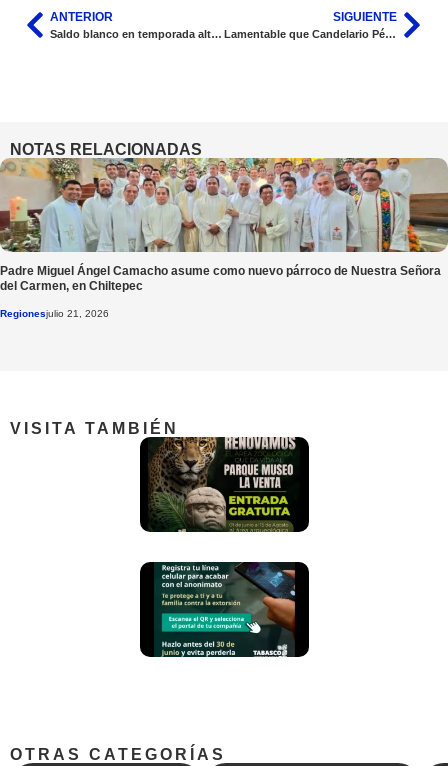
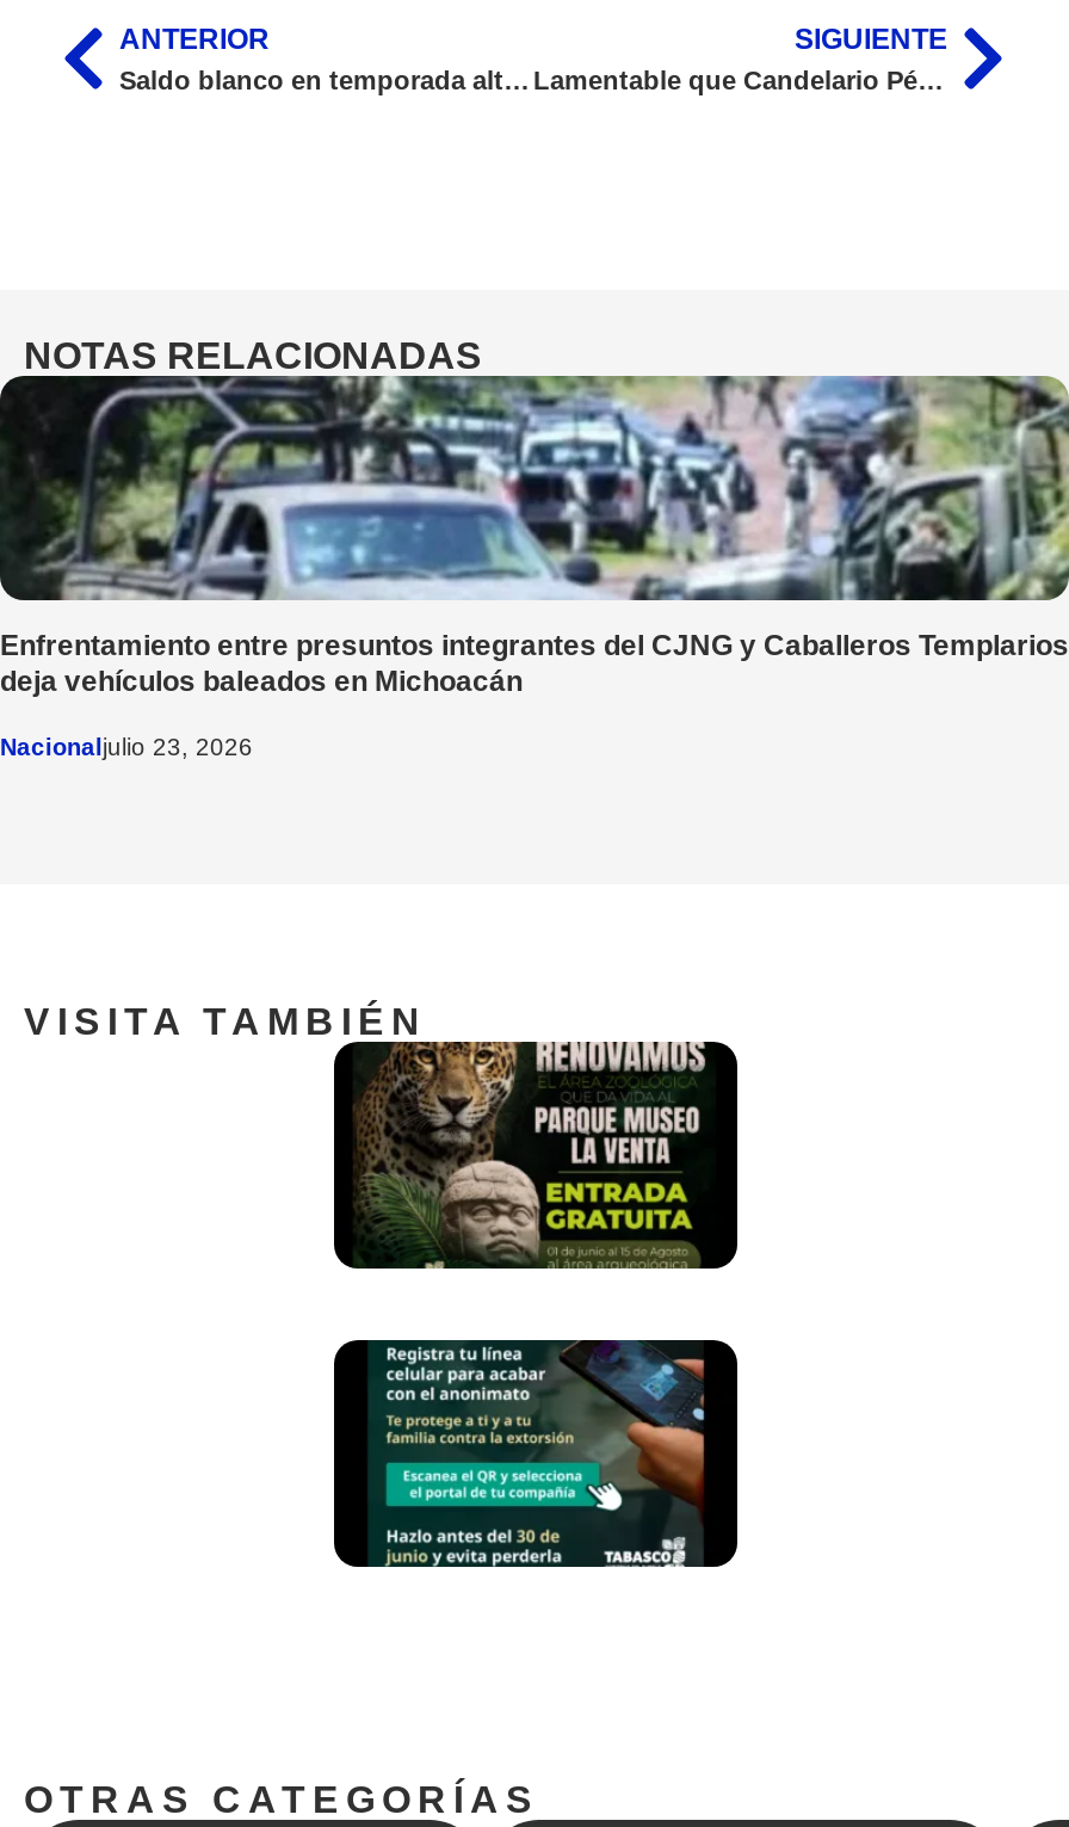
- [image]
- Padre Miguel Ángel Camacho asume como nuevo párroco de Nuestra Señora
- del Carmen, en Chiltepec
+ [image]
+ Enfrentamiento entre presuntos integrantes del CJNG y Caballeros Templarios
+ deja vehículos baleados en Michoacán

- Regionesjulio 21, 2026
+ Nacionaljulio 23, 2026
